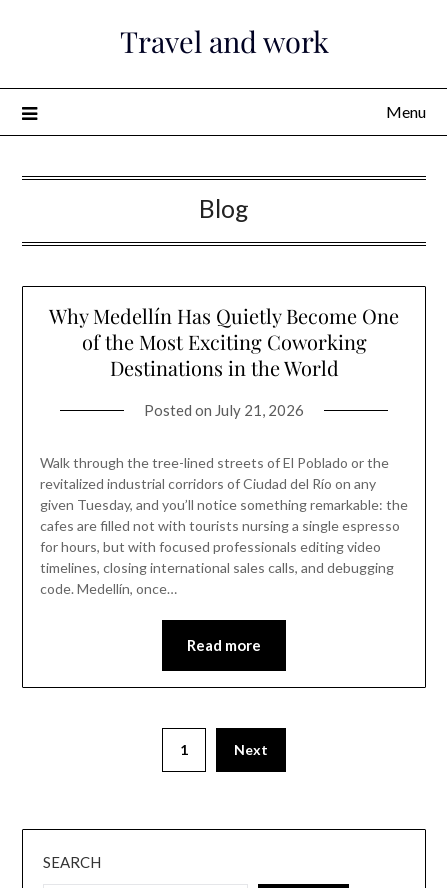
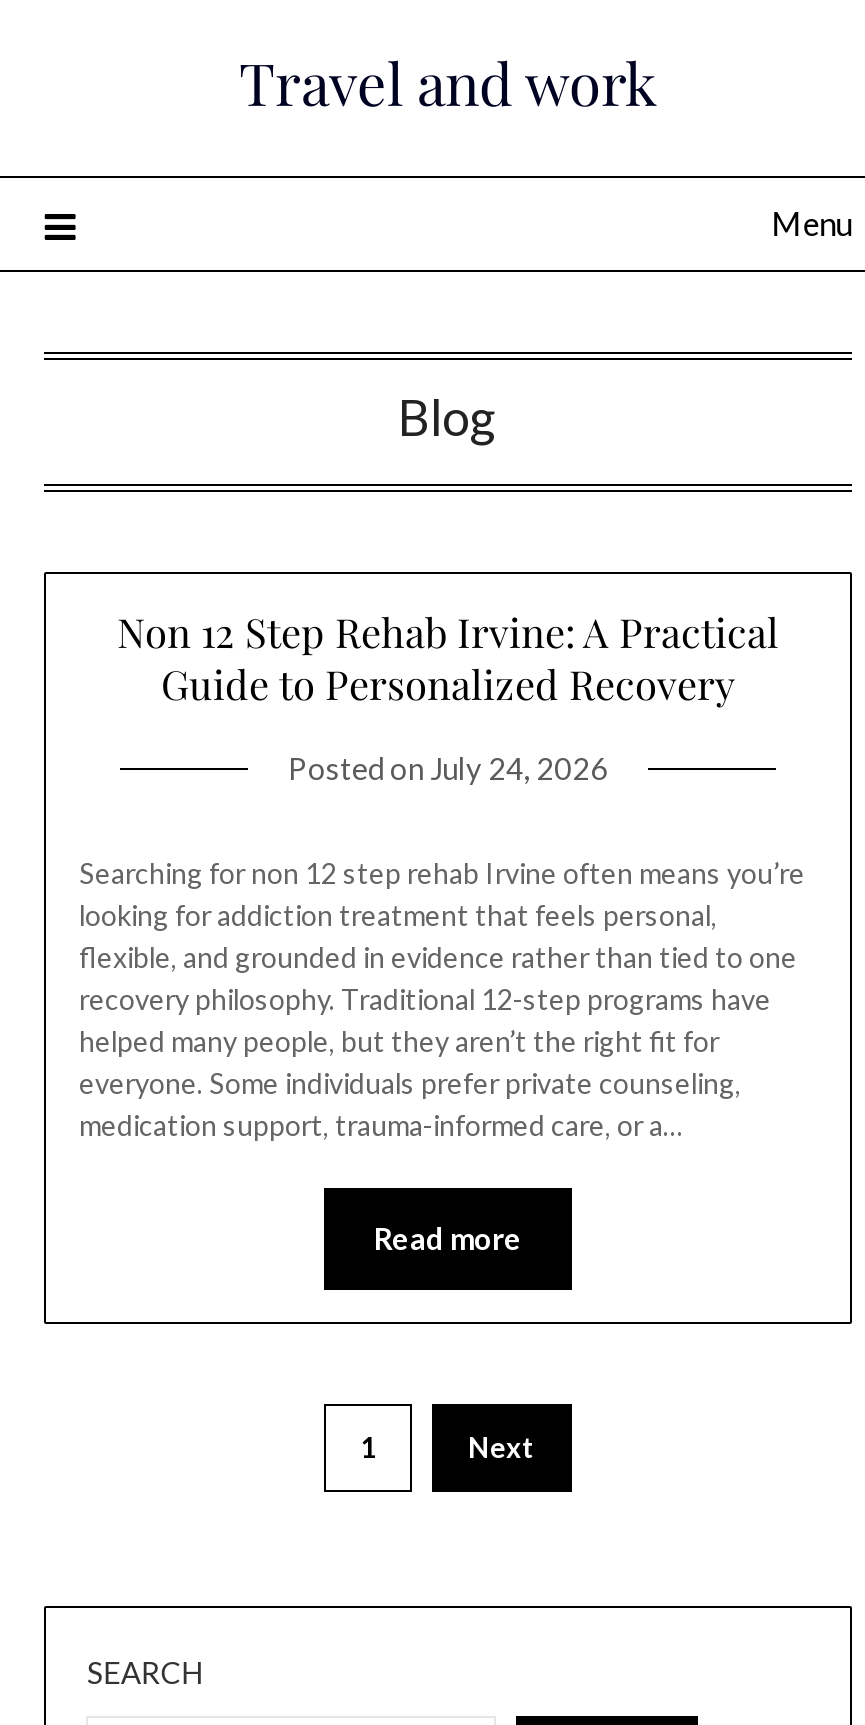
- Why Medellín Has Quietly Become One
- of the Most Exciting Coworking
- Destinations in the World
+ Non 12 Step Rehab Irvine: A Practical
+ Guide to Personalized Recovery

- Posted on July 21, 2026
+ Posted on July 24, 2026

- Walk through the tree-lined streets of El Poblado or the
- revitalized industrial corridors of Ciudad del Río on any
- given Tuesday, and you’ll notice something remarkable: the
- cafes are filled not with tourists nursing a single espresso
- for hours, but with focused professionals editing video
- timelines, closing international sales calls, and debugging
- code. Medellín, once…
+ Searching for non 12 step rehab Irvine often means you’re
+ looking for addiction treatment that feels personal,
+ flexible, and grounded in evidence rather than tied to one
+ recovery philosophy. Traditional 12-step programs have
+ helped many people, but they aren’t the right fit for
+ everyone. Some individuals prefer private counseling,
+ medication support, trauma-informed care, or a…
